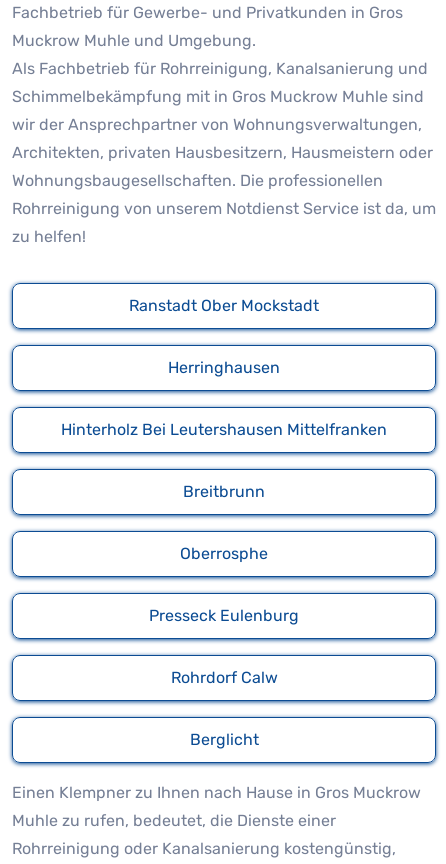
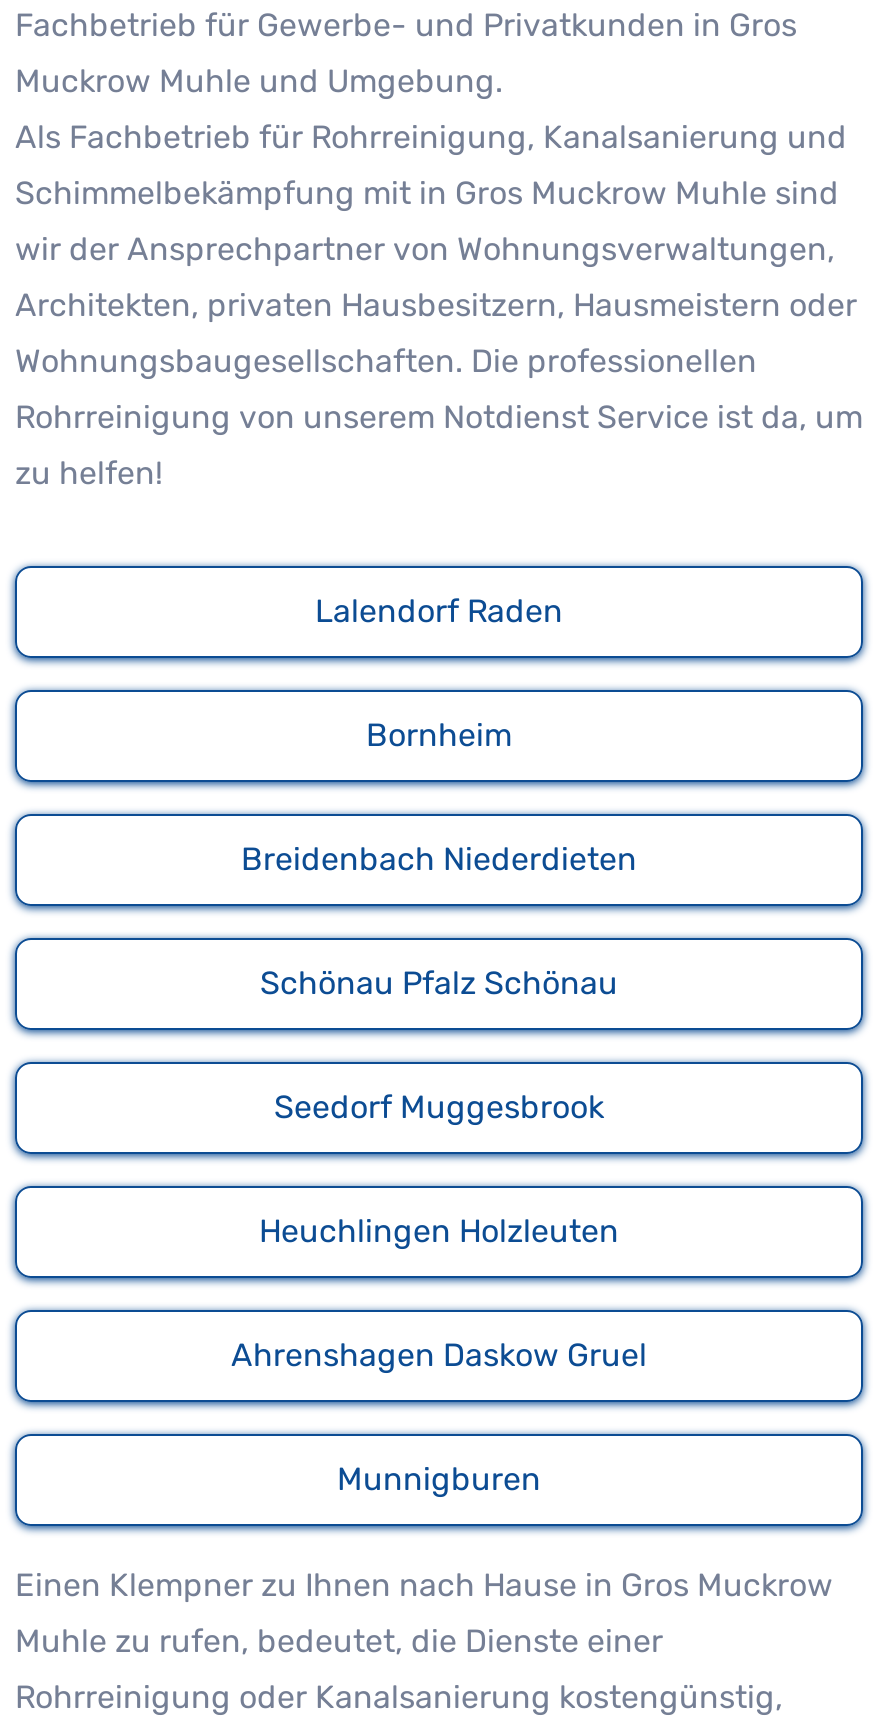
- Ranstadt Ober Mockstadt
+ Lalendorf Raden

- Herringhausen
+ Bornheim

- Hinterholz Bei Leutershausen Mittelfranken
+ Breidenbach Niederdieten

- Breitbrunn
+ Schönau Pfalz Schönau

- Oberrosphe
+ Seedorf Muggesbrook

- Presseck Eulenburg
+ Heuchlingen Holzleuten

- Rohrdorf Calw
+ Ahrenshagen Daskow Gruel

- Berglicht
+ Munnigburen
